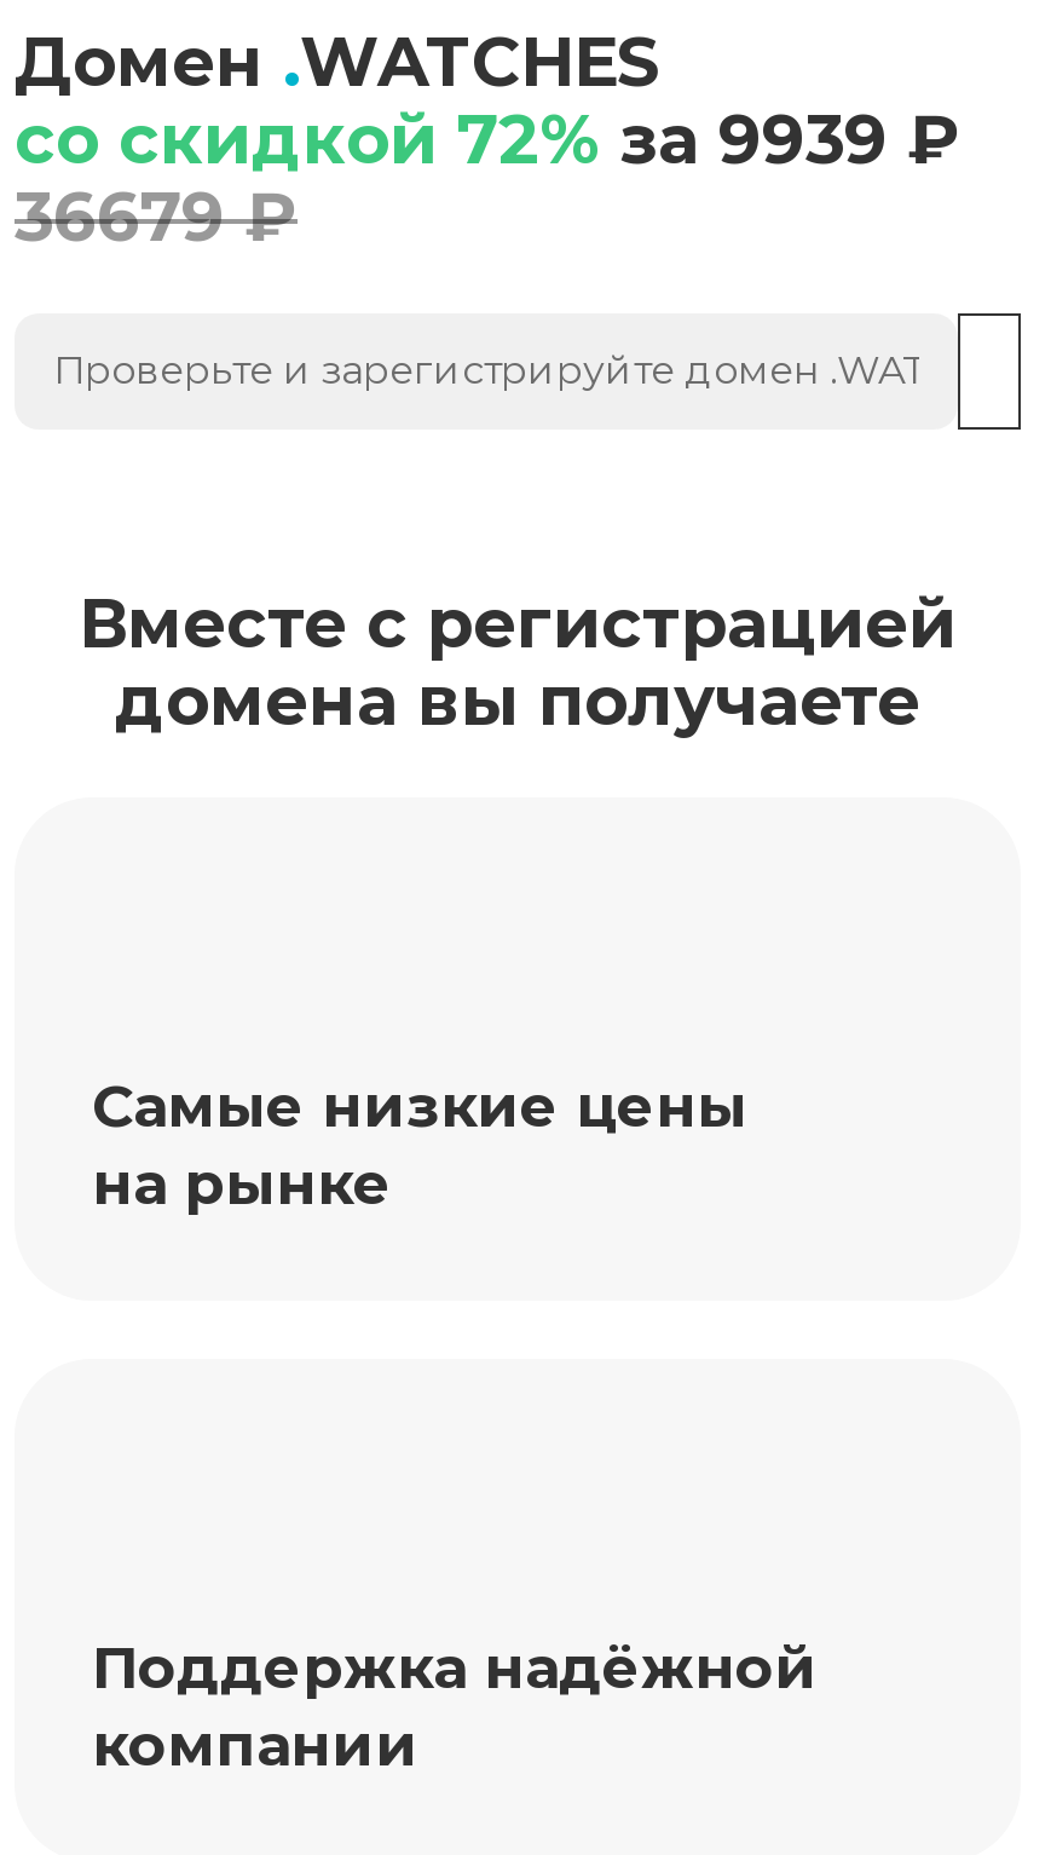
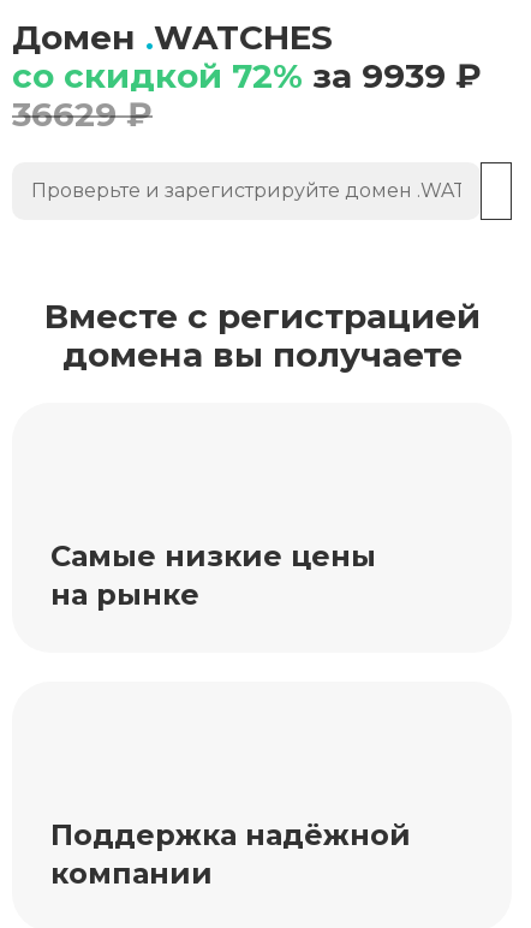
- 36679 ₽
+ 36629 ₽
